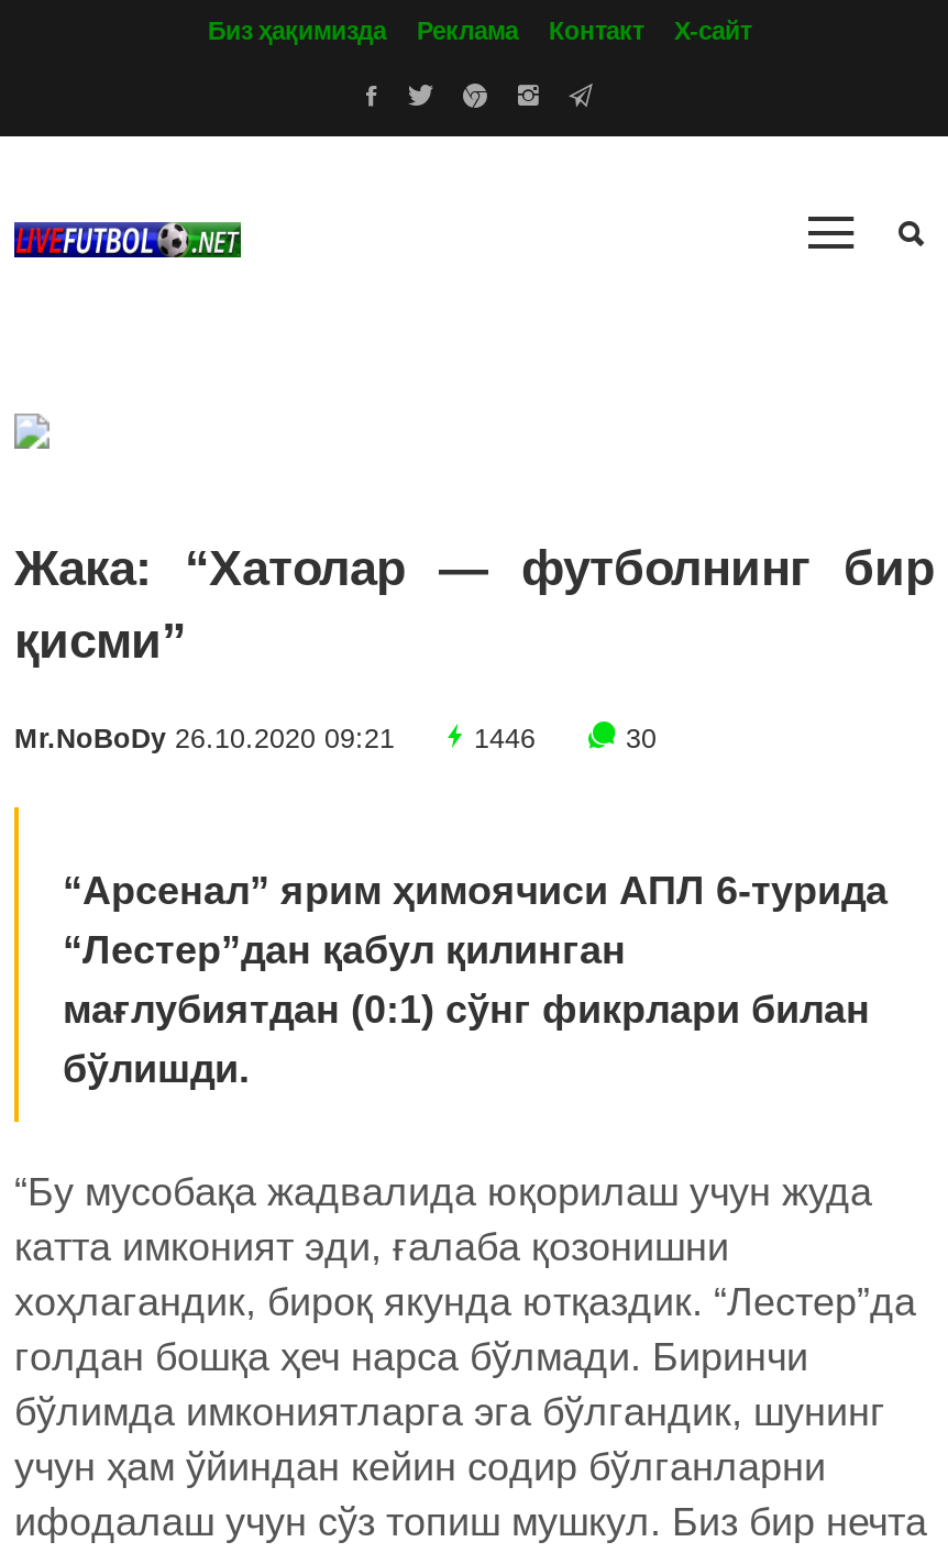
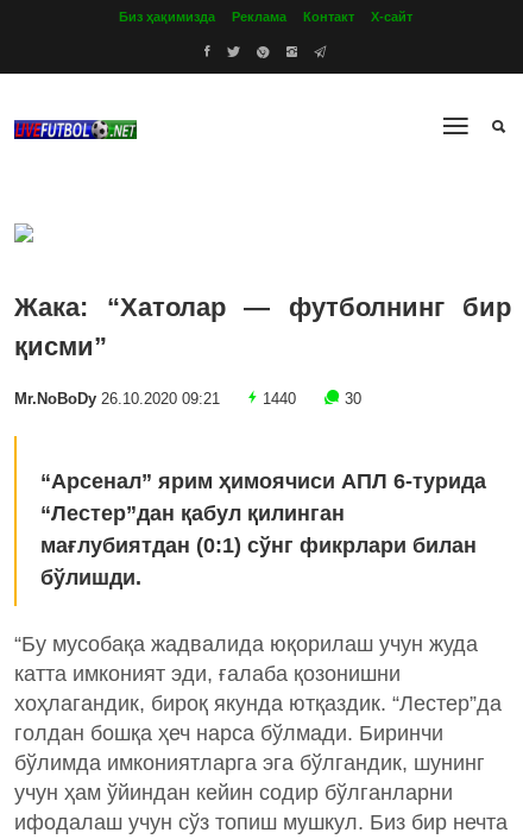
- 1446
+ 1440
